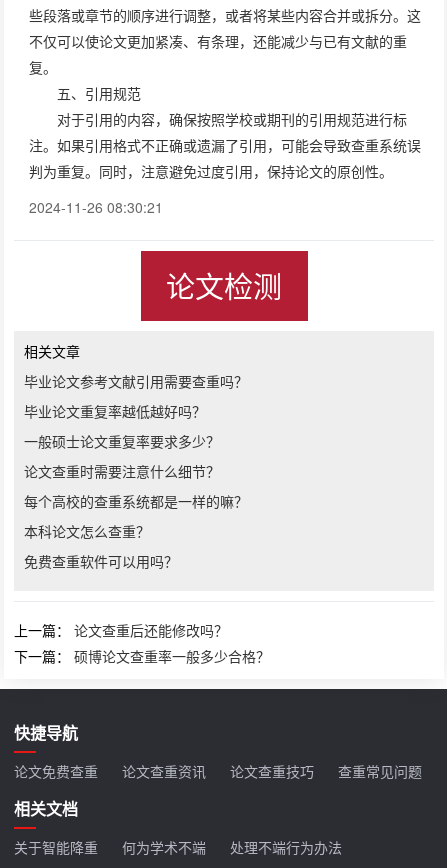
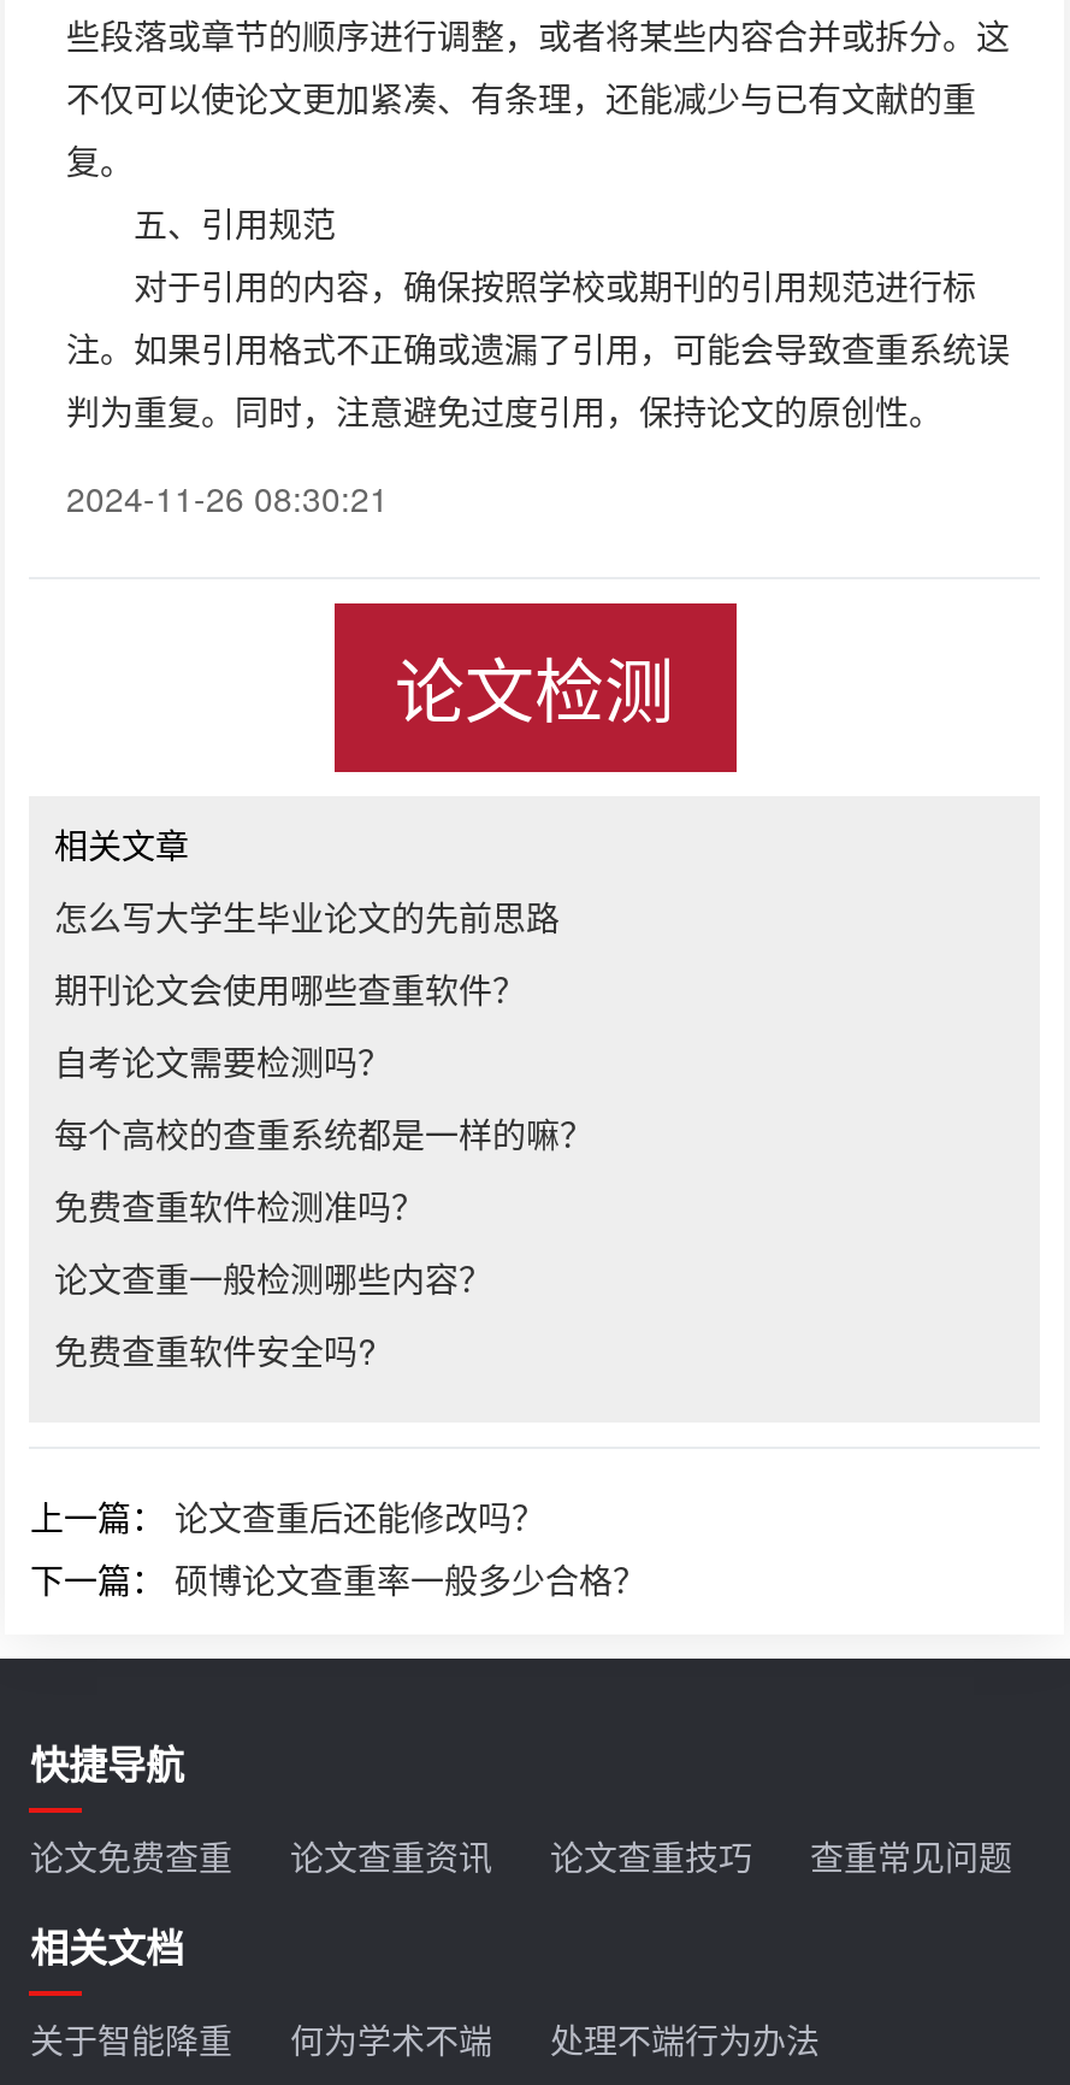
- 毕业论文参考文献引用需要查重吗？
- 毕业论文重复率越低越好吗？
- 一般硕士论文重复率要求多少？
- 论文查重时需要注意什么细节？
+ 怎么写大学生毕业论文的先前思路
+ 期刊论文会使用哪些查重软件？
+ 自考论文需要检测吗？

moved up: 每个高校的查重系统都是一样的嘛？

- 本科论文怎么查重？
- 免费查重软件可以用吗？
+ 免费查重软件检测准吗？
+ 论文查重一般检测哪些内容？
+ 免费查重软件安全吗?
